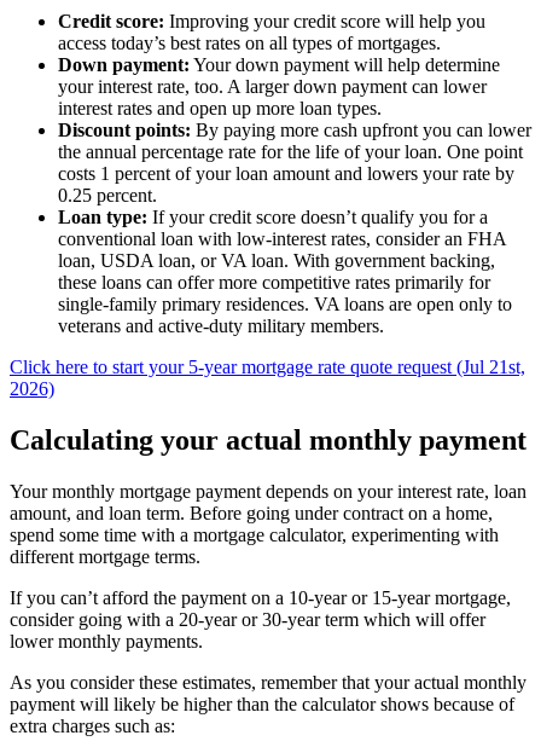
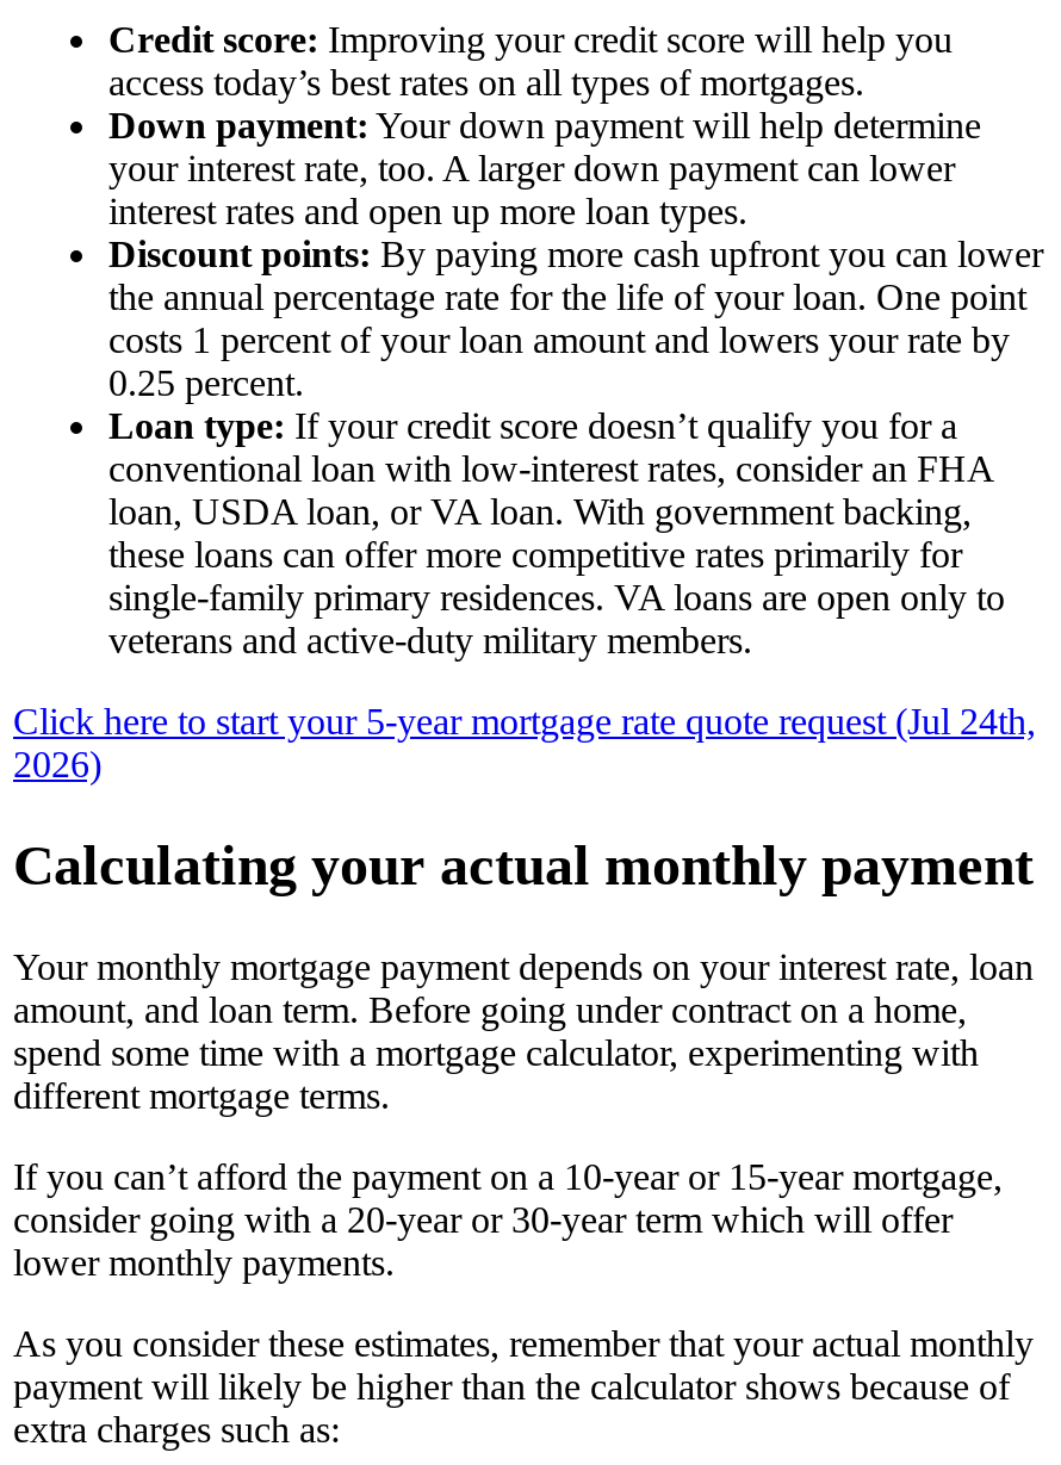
- Click here to start your 5-year mortgage rate quote request (Jul 21st,
+ Click here to start your 5-year mortgage rate quote request (Jul 24th,
